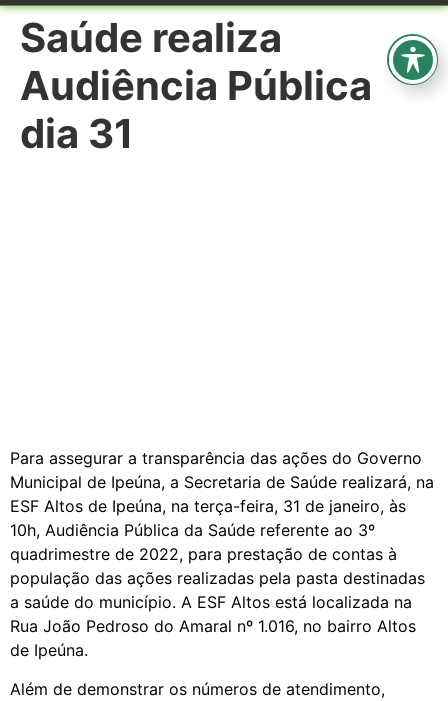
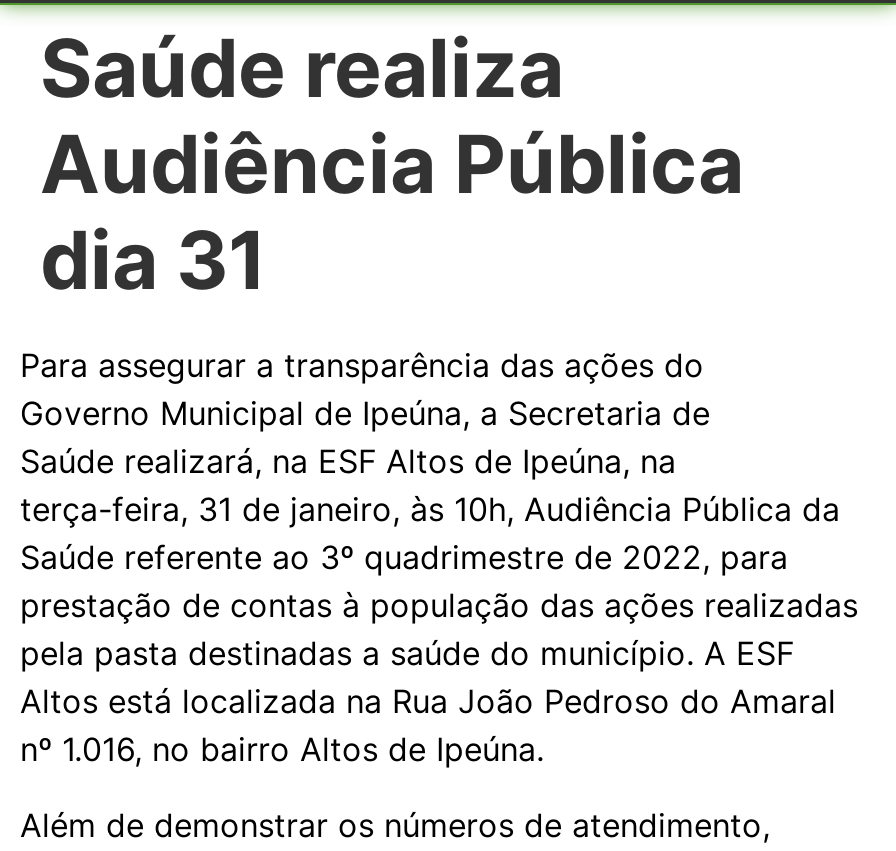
- [image]
